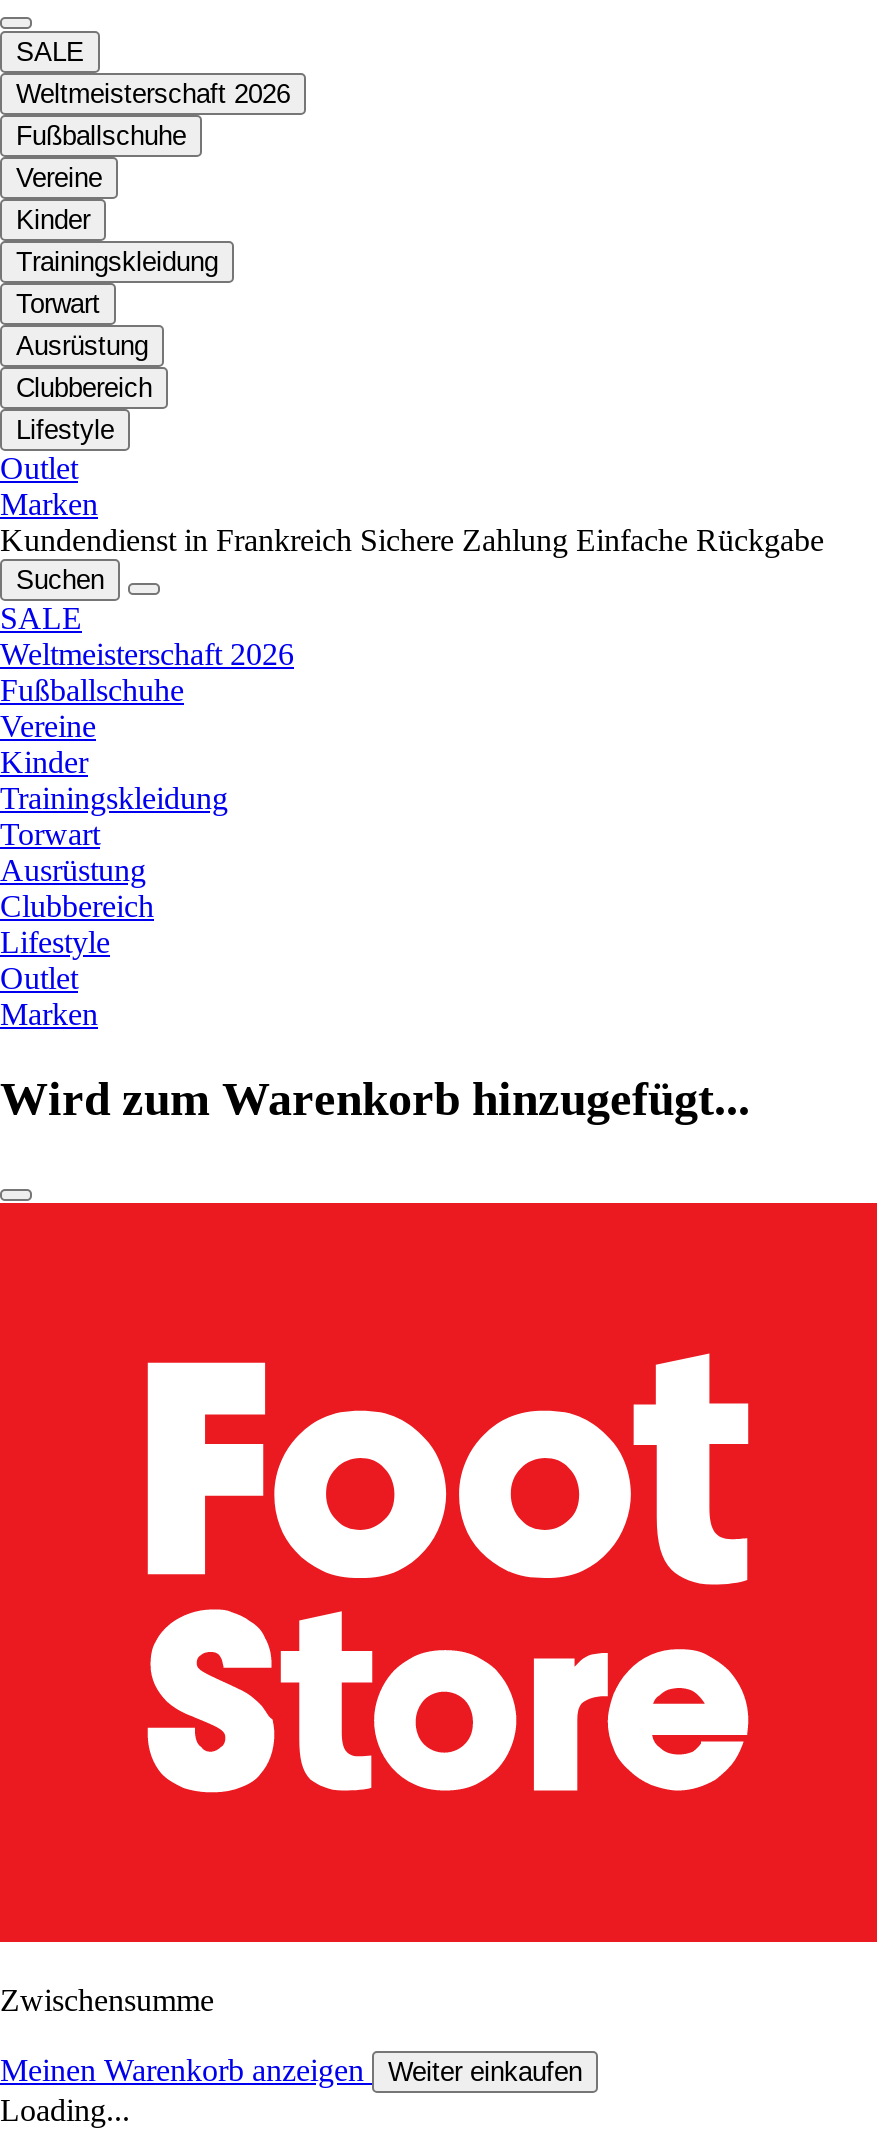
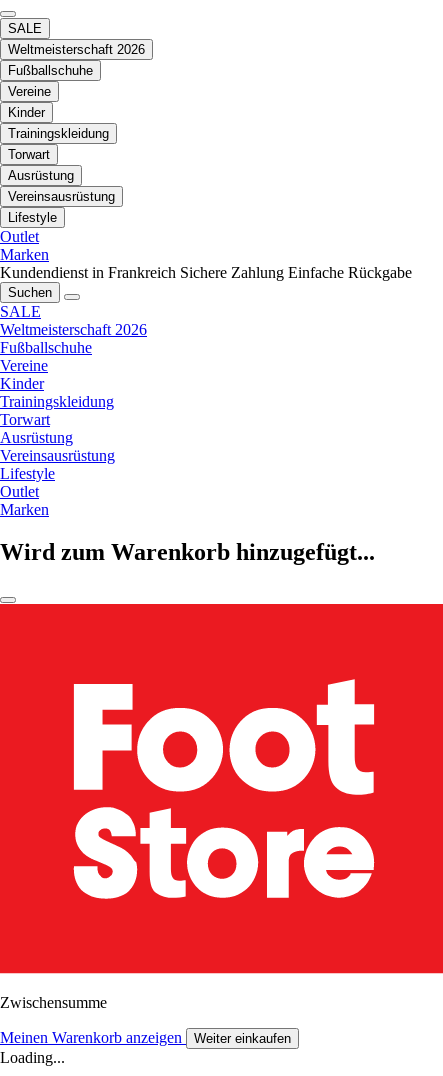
- Clubbereich
+ Vereinsausrüstung

- Clubbereich
+ Vereinsausrüstung
